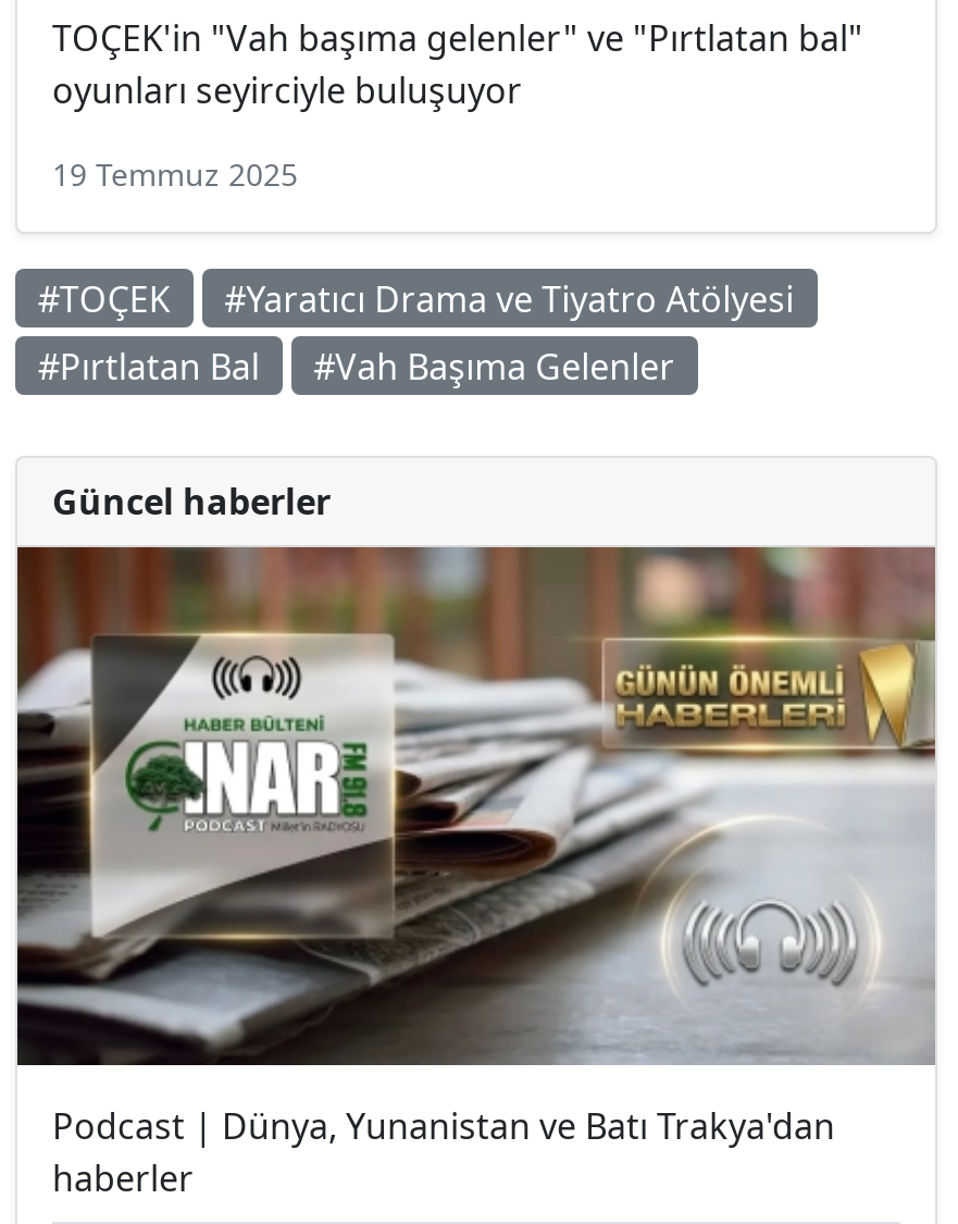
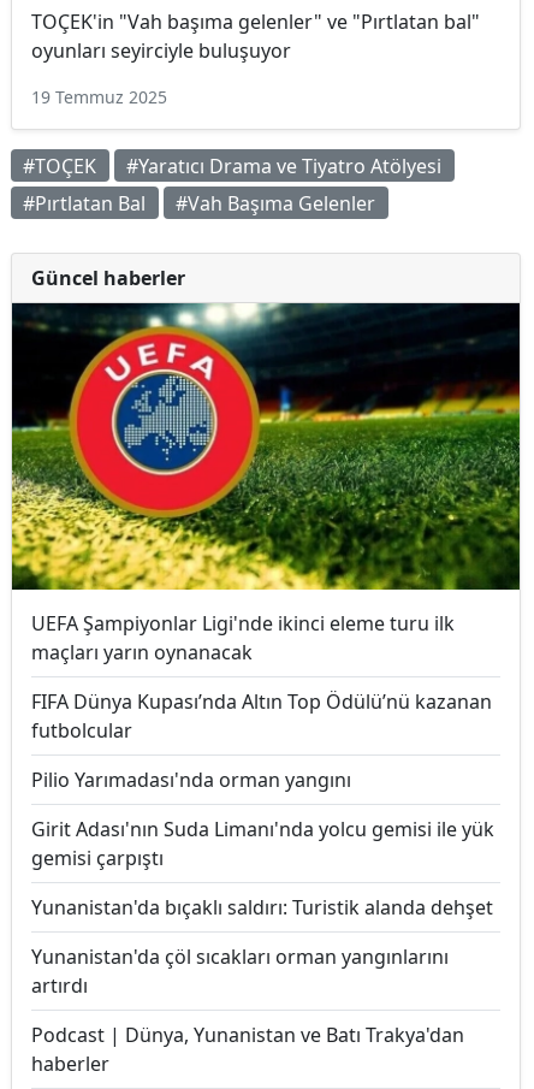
+ UEFA Şampiyonlar Ligi'nde ikinci eleme turu ilk
+ maçları yarın oynanacak
+ FIFA Dünya Kupası’nda Altın Top Ödülü’nü kazanan
+ futbolcular
+ Pilio Yarımadası'nda orman yangını
+ Girit Adası'nın Suda Limanı'nda yolcu gemisi ile yük
+ gemisi çarpıştı
+ Yunanistan'da bıçaklı saldırı: Turistik alanda dehşet
+ Yunanistan'da çöl sıcakları orman yangınlarını
+ artırdı

- [image]
+ [image]
